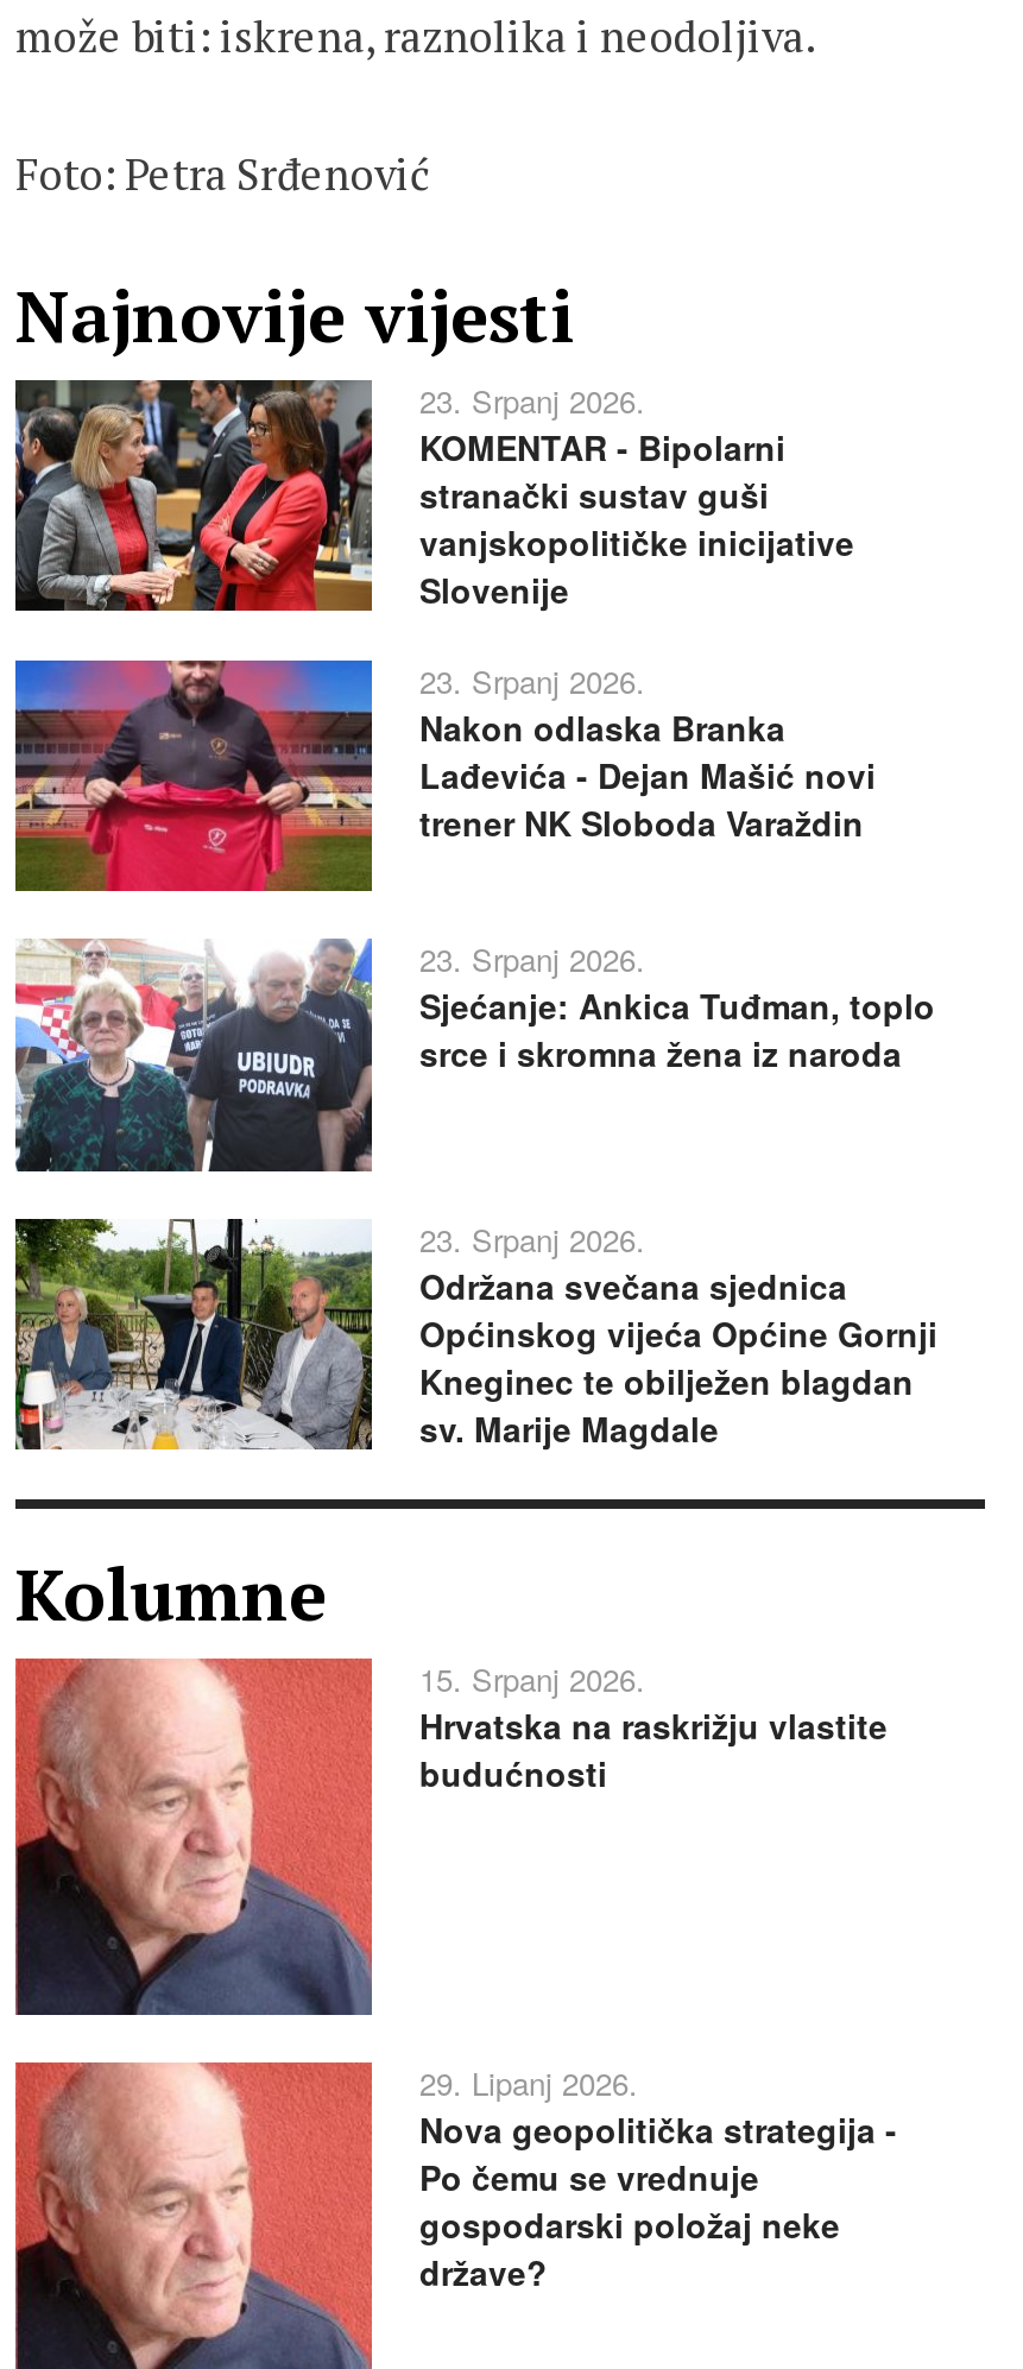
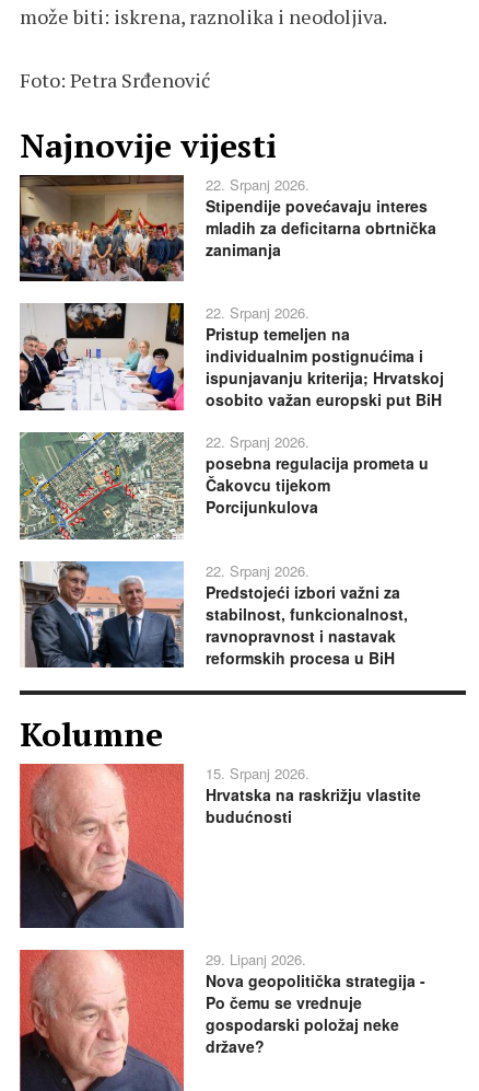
- [image]
- 23. Srpanj 2026.
- KOMENTAR - Bipolarni
- stranački sustav guši
- vanjskopolitičke inicijative
- Slovenije
+ [image]
+ 22. Srpanj 2026.
+ Stipendije povećavaju interes
+ mladih za deficitarna obrtnička
+ zanimanja

- [image]
- 23. Srpanj 2026.
- Nakon odlaska Branka
- Lađevića - Dejan Mašić novi
- trener NK Sloboda Varaždin
+ [image]
+ 22. Srpanj 2026.
+ Pristup temeljen na
+ individualnim postignućima i
+ ispunjavanju kriterija; Hrvatskoj
+ osobito važan europski put BiH

- [image]
- 23. Srpanj 2026.
- Sjećanje: Ankica Tuđman, toplo
- srce i skromna žena iz naroda
+ [image]
+ 22. Srpanj 2026.
+ posebna regulacija prometa u
+ Čakovcu tijekom
+ Porcijunkulova

- [image]
- 23. Srpanj 2026.
- Održana svečana sjednica
- Općinskog vijeća Općine Gornji
- Kneginec te obilježen blagdan
- sv. Marije Magdale
+ [image]
+ 22. Srpanj 2026.
+ Predstojeći izbori važni za
+ stabilnost, funkcionalnost,
+ ravnopravnost i nastavak
+ reformskih procesa u BiH
